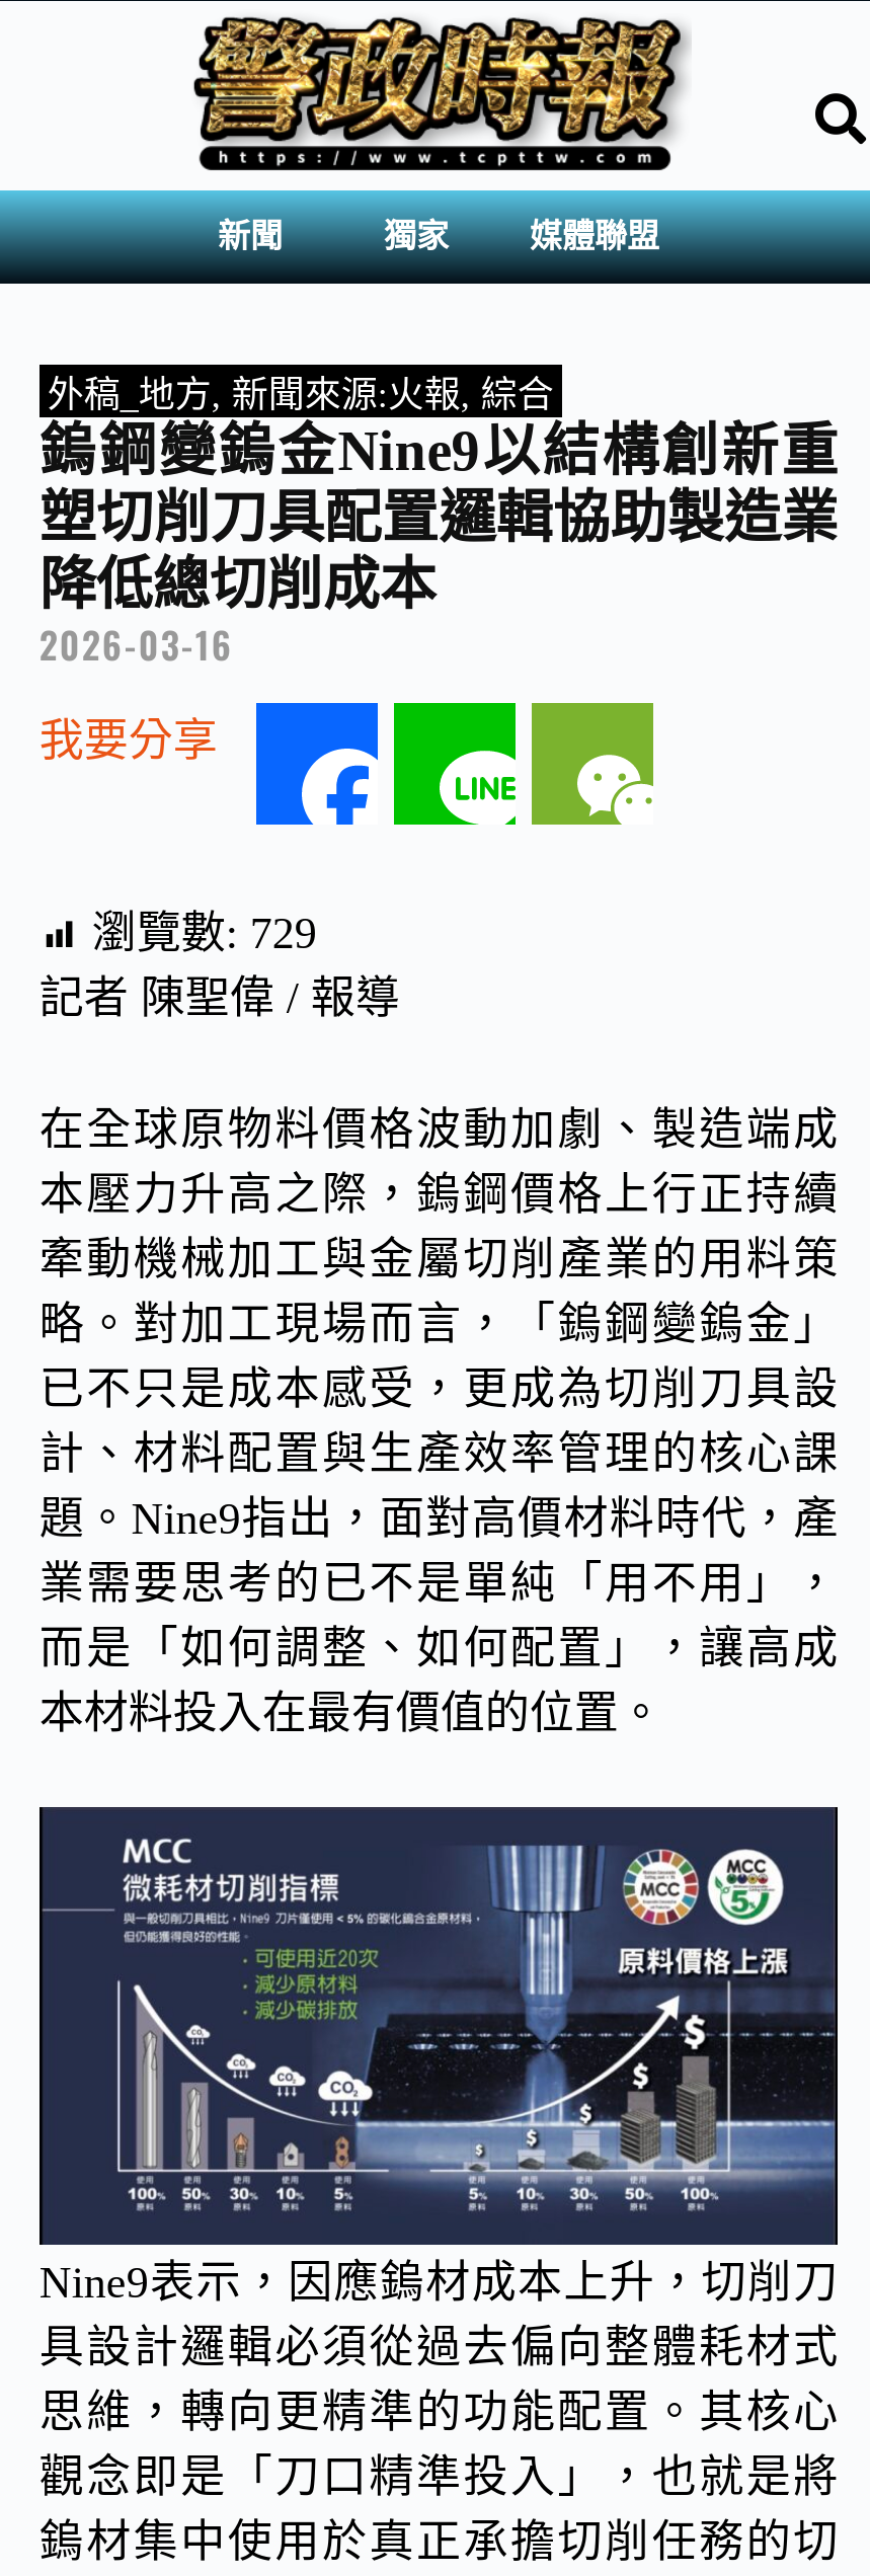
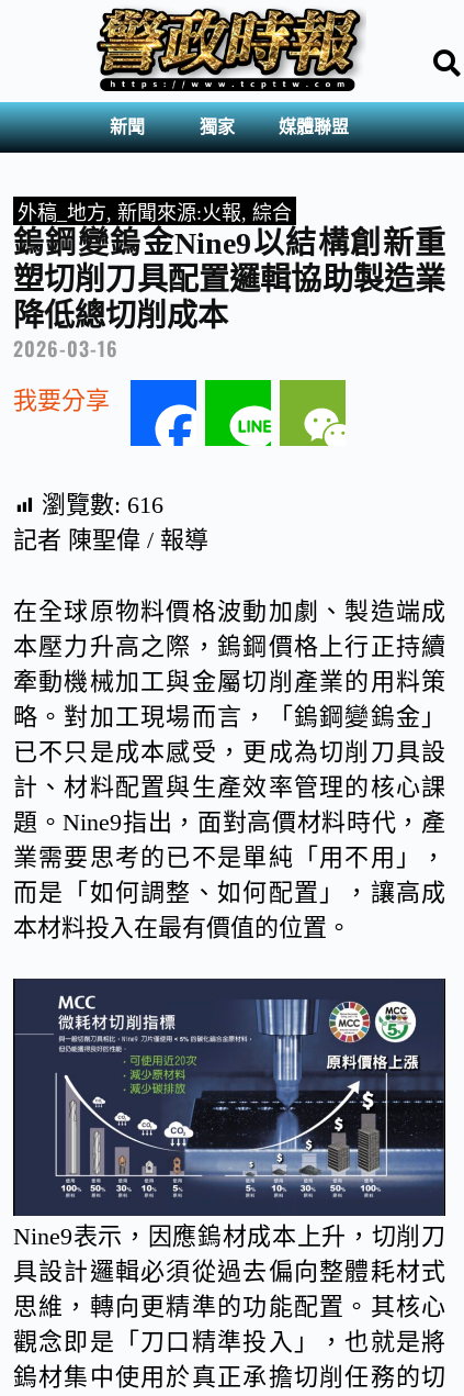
- 瀏覽數: 729
+ 瀏覽數: 616
